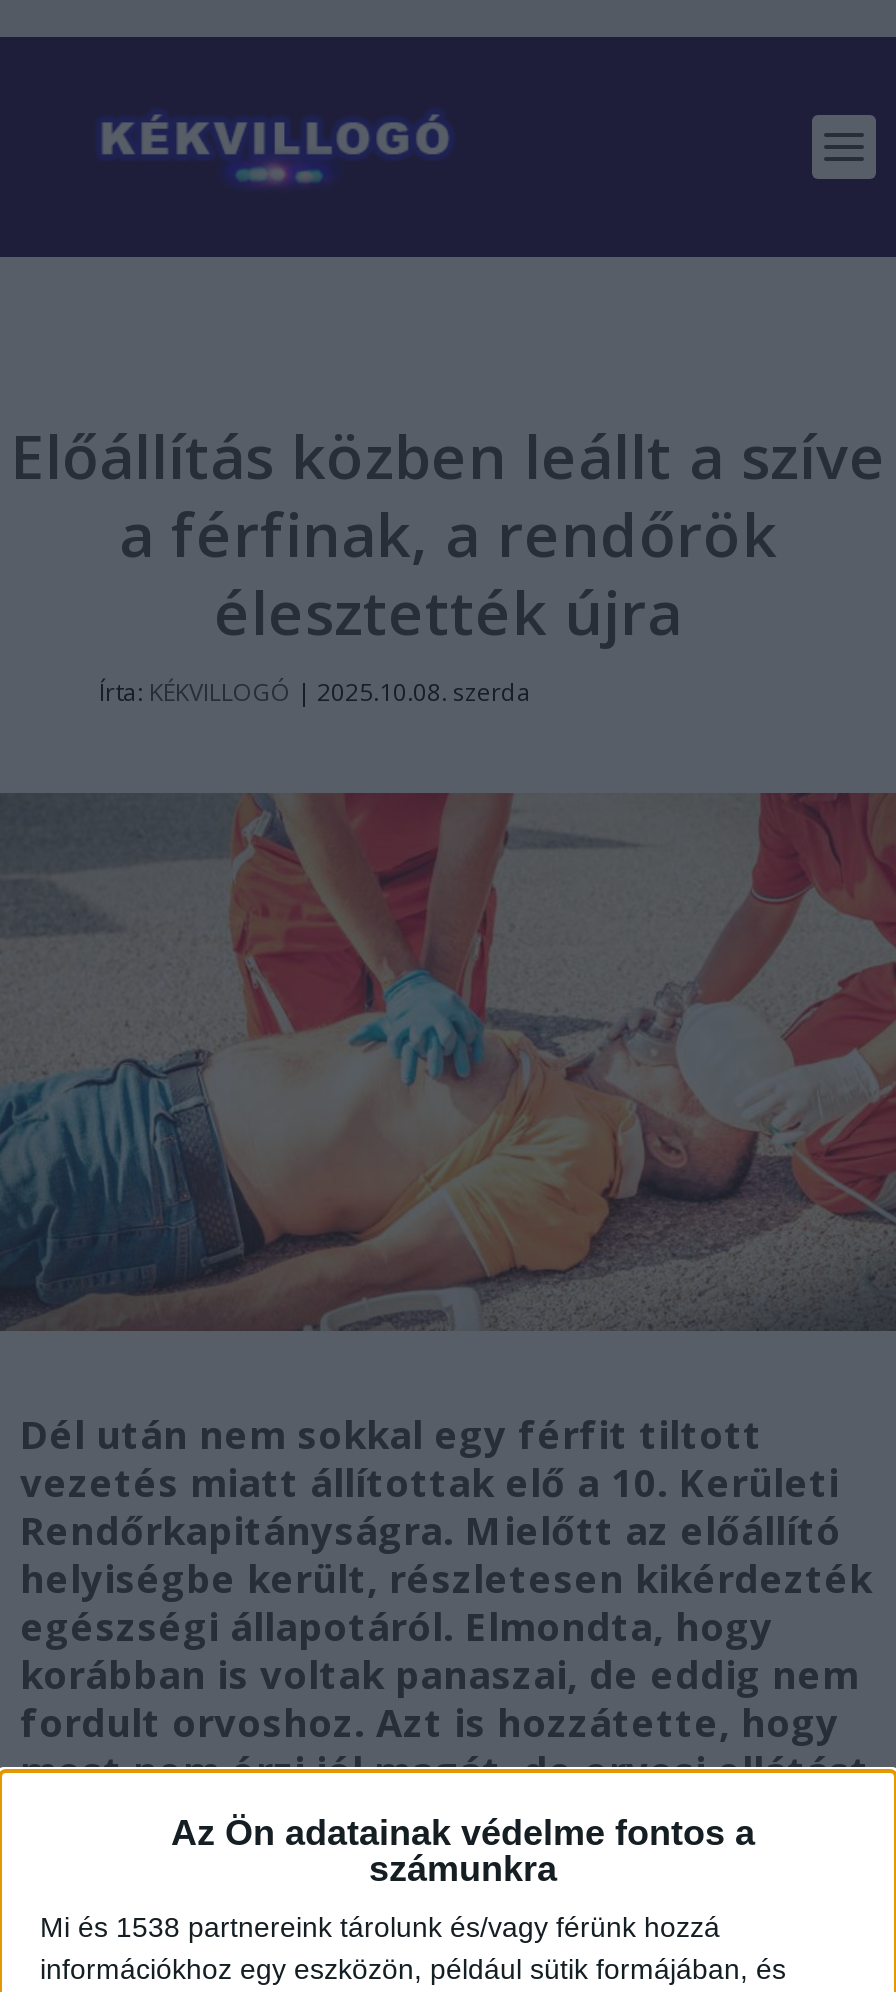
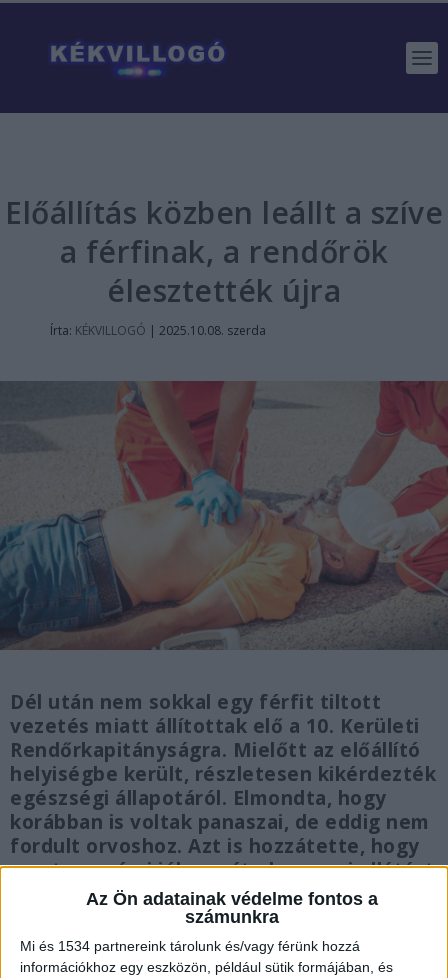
- Mi és 1538 partnereink tárolunk és/vagy férünk hozzá
+ Mi és 1534 partnereink tárolunk és/vagy férünk hozzá
